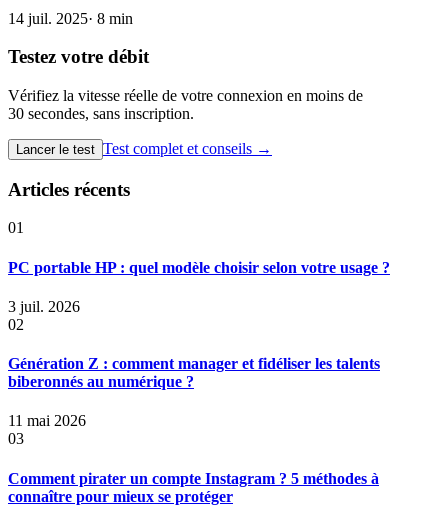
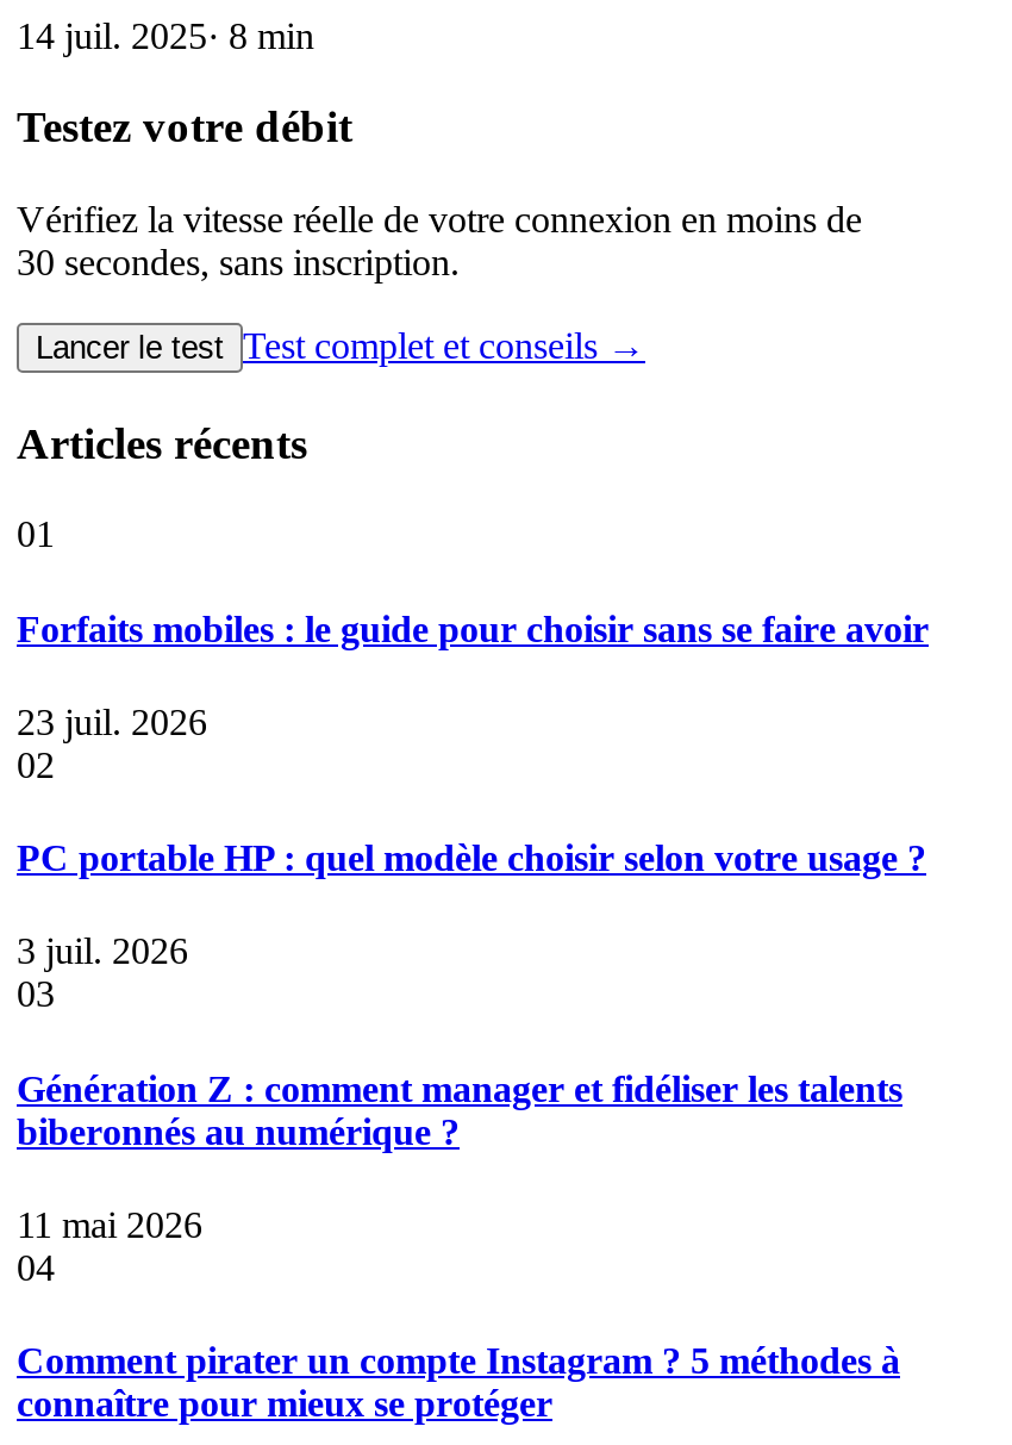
+ Forfaits mobiles : le guide pour choisir sans se faire avoir
+ 23 juil. 2026
+ 02

- 02
+ 03

- 03
+ 04
